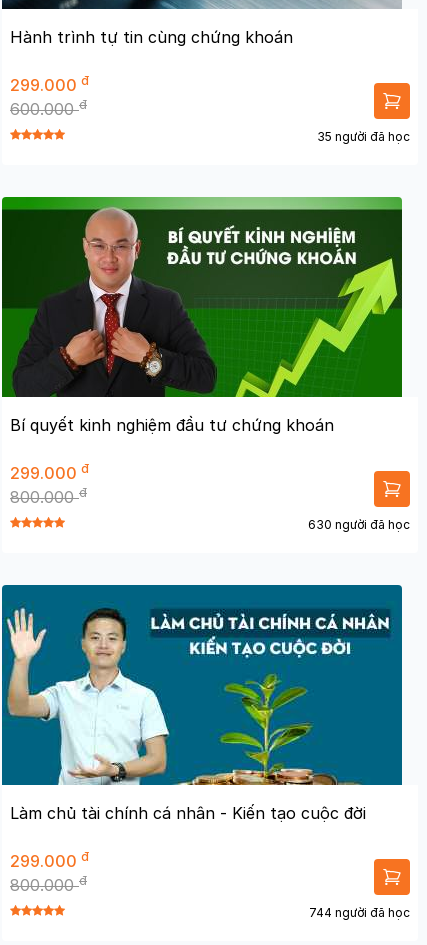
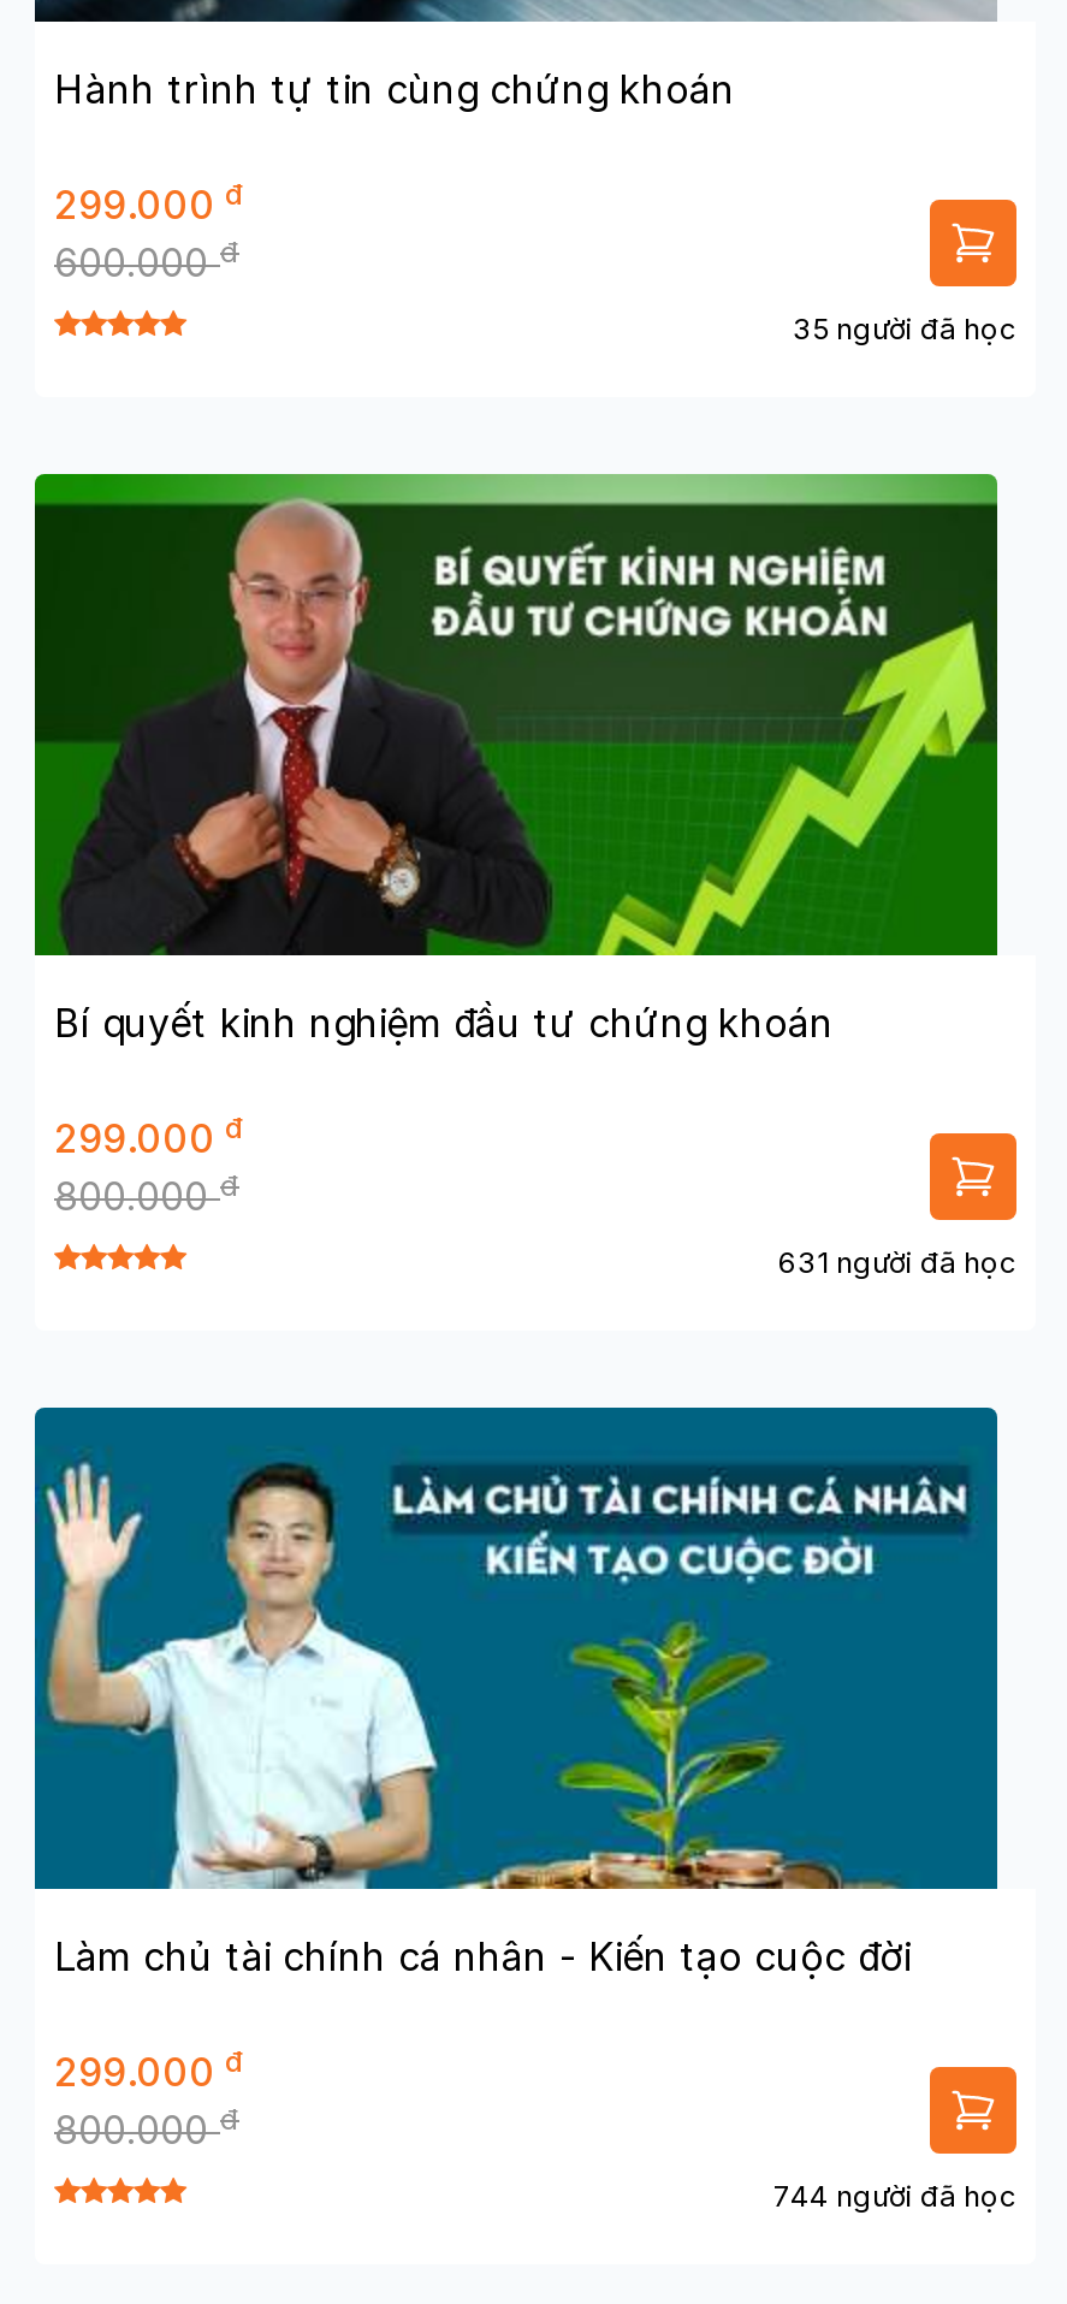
- 630 người đã học
+ 631 người đã học
